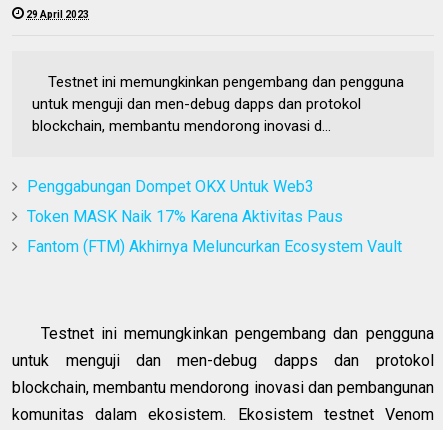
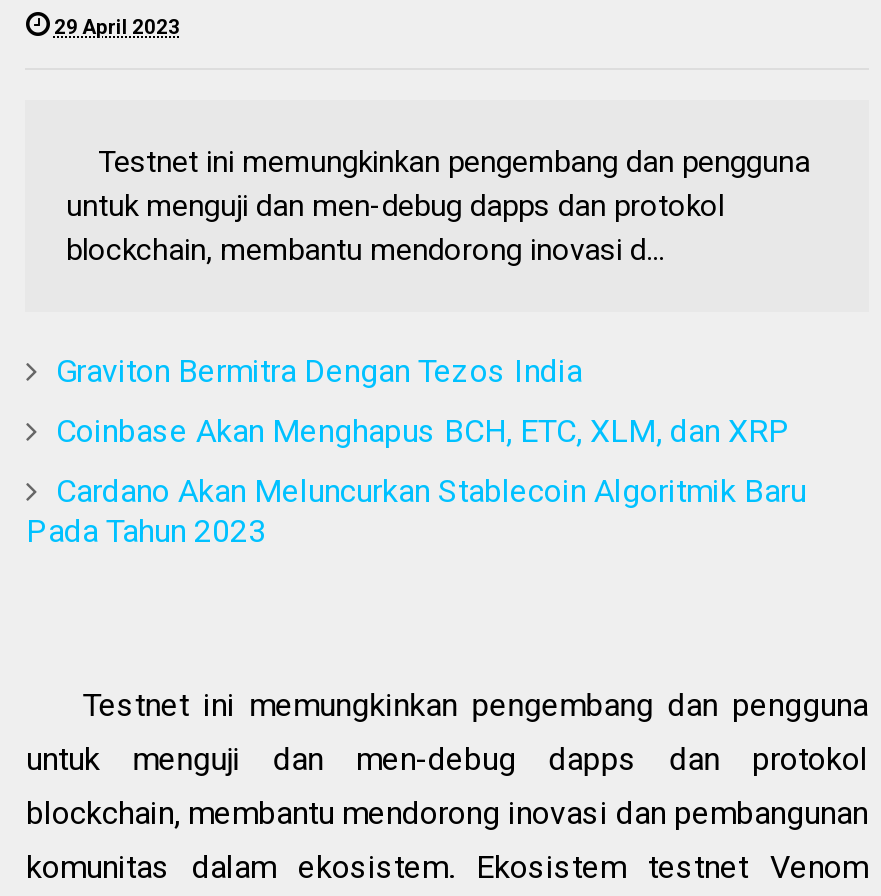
- Penggabungan Dompet OKX Untuk Web3
+ Graviton Bermitra Dengan Tezos India

- Token MASK Naik 17% Karena Aktivitas Paus
+ Coinbase Akan Menghapus BCH, ETC, XLM, dan XRP

- Fantom (FTM) Akhirnya Meluncurkan Ecosystem Vault
+ Cardano Akan Meluncurkan Stablecoin Algoritmik Baru
+ Pada Tahun 2023
